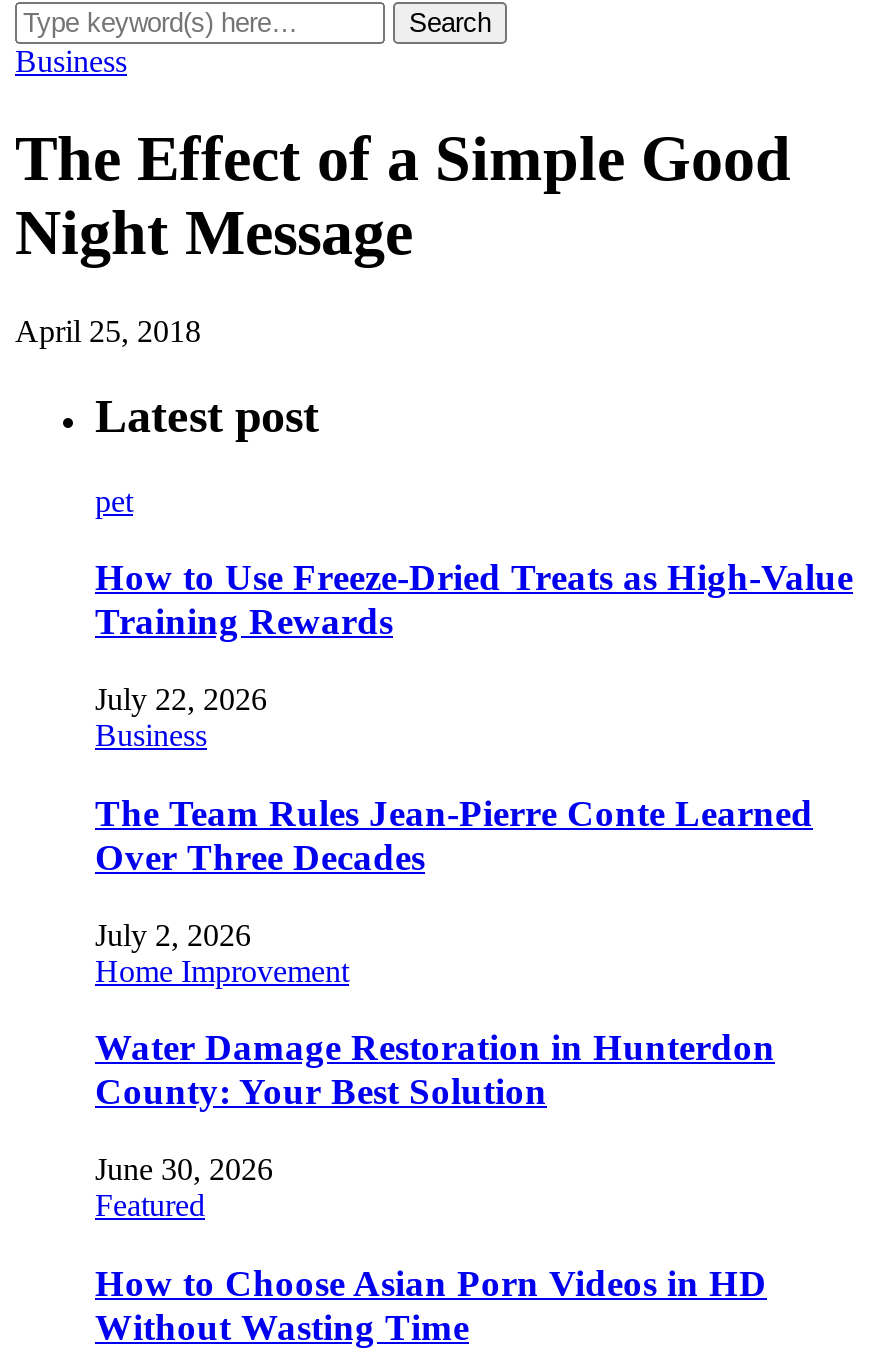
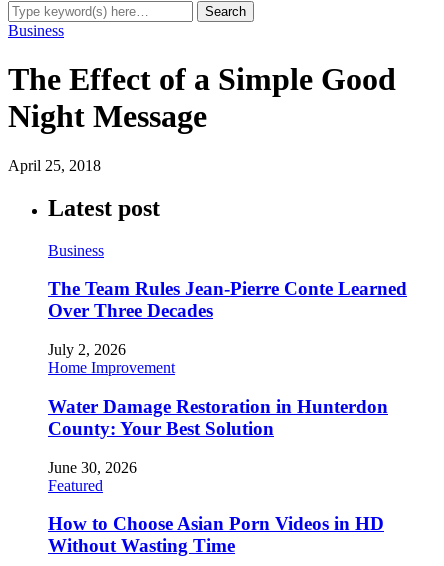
- pet
- How to Use Freeze-Dried Treats as High-Value
- Training Rewards
- July 22, 2026
